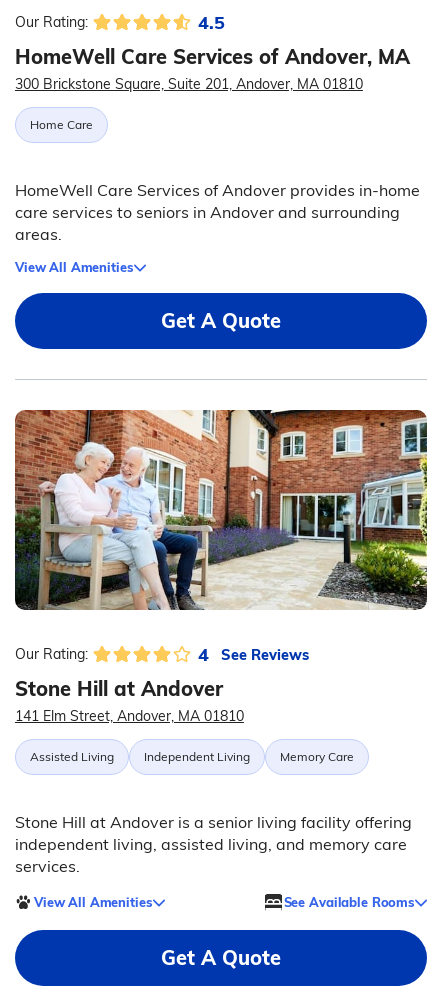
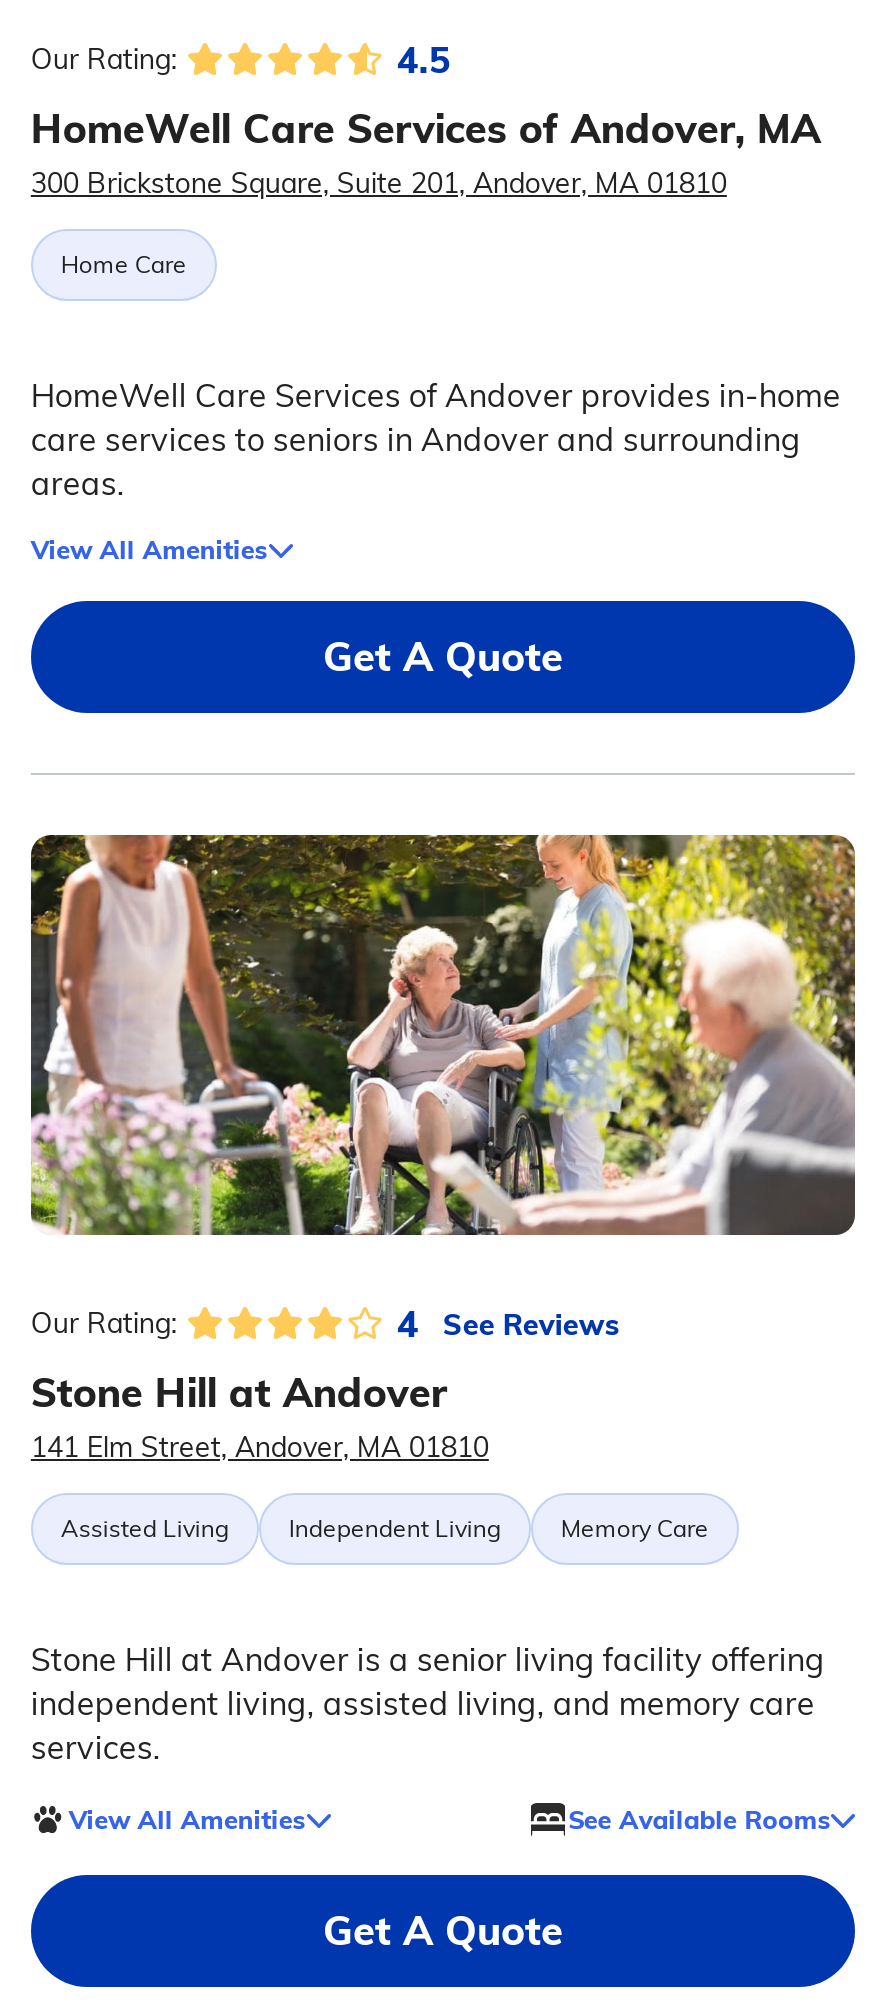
- [image]
+ [image]
